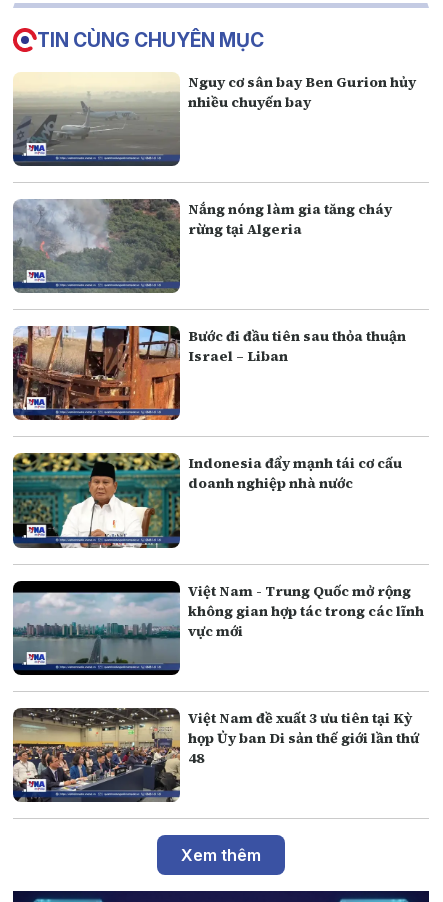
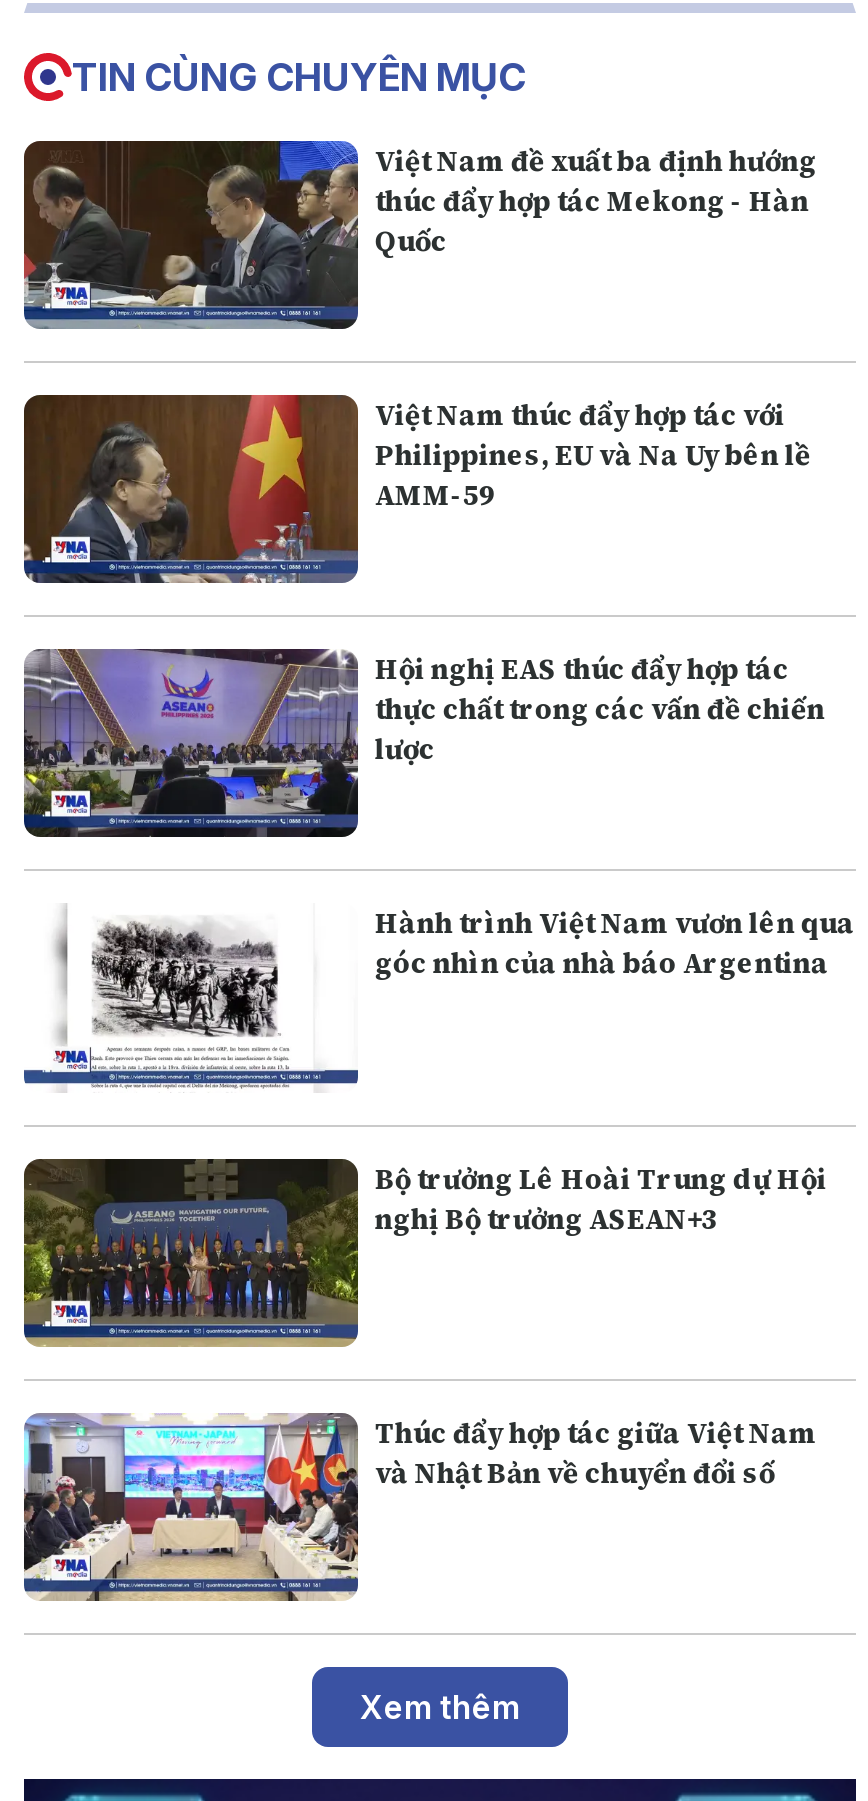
- [image]
- Nguy cơ sân bay Ben Gurion hủy
- nhiều chuyến bay
+ [image]
+ Việt Nam đề xuất ba định hướng
+ thúc đẩy hợp tác Mekong - Hàn
+ Quốc

- [image]
- Nắng nóng làm gia tăng cháy
- rừng tại Algeria
+ [image]
+ Việt Nam thúc đẩy hợp tác với
+ Philippines, EU và Na Uy bên lề
+ AMM-59

- [image]
- Bước đi đầu tiên sau thỏa thuận
- Israel – Liban
+ [image]
+ Hội nghị EAS thúc đẩy hợp tác
+ thực chất trong các vấn đề chiến
+ lược

- [image]
- Indonesia đẩy mạnh tái cơ cấu
- doanh nghiệp nhà nước
+ [image]
+ Hành trình Việt Nam vươn lên qua
+ góc nhìn của nhà báo Argentina

- [image]
- Việt Nam - Trung Quốc mở rộng
- không gian hợp tác trong các lĩnh
- vực mới
+ [image]
+ Bộ trưởng Lê Hoài Trung dự Hội
+ nghị Bộ trưởng ASEAN+3

- [image]
- Việt Nam đề xuất 3 ưu tiên tại Kỳ
- họp Ủy ban Di sản thế giới lần thứ
- 48
+ [image]
+ Thúc đẩy hợp tác giữa Việt Nam
+ và Nhật Bản về chuyển đổi số
